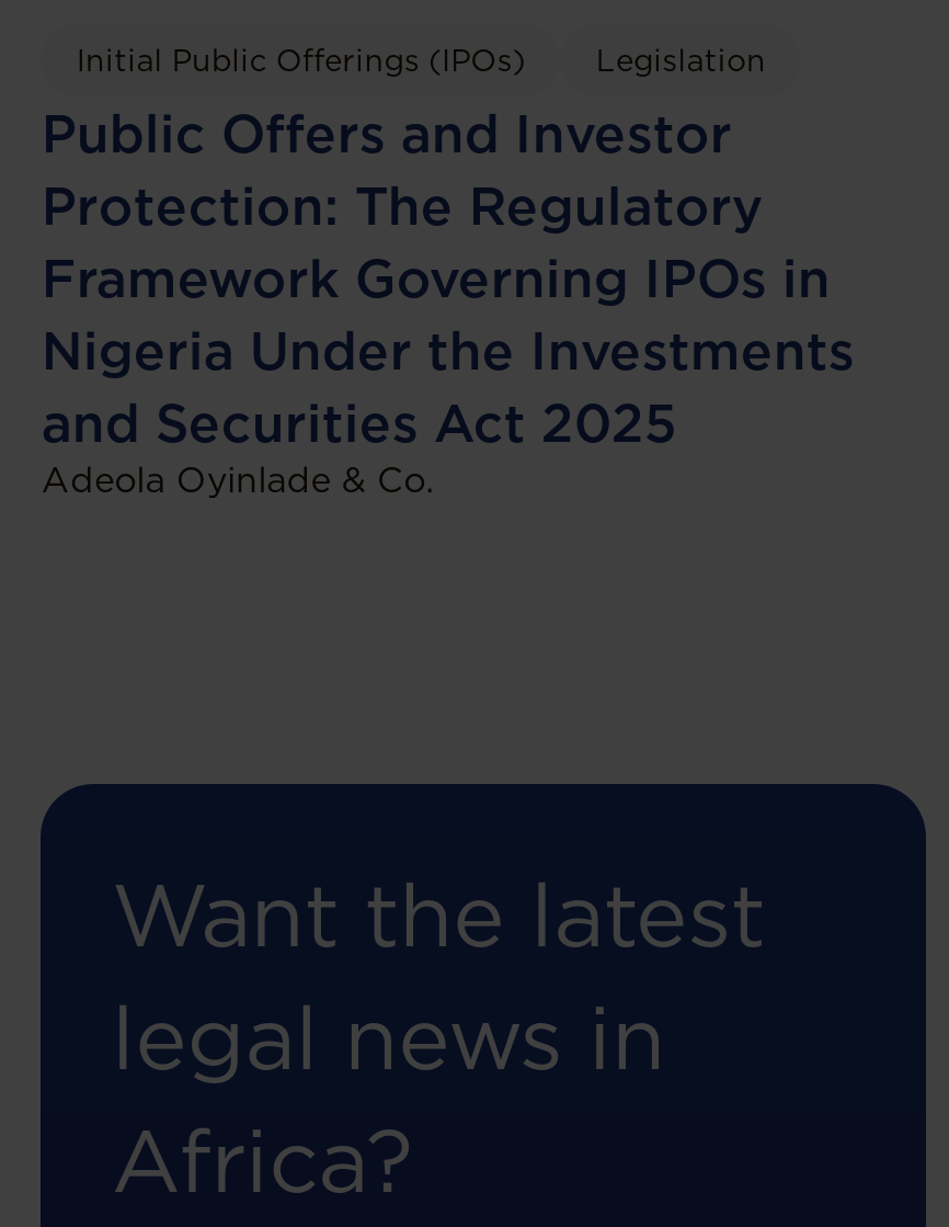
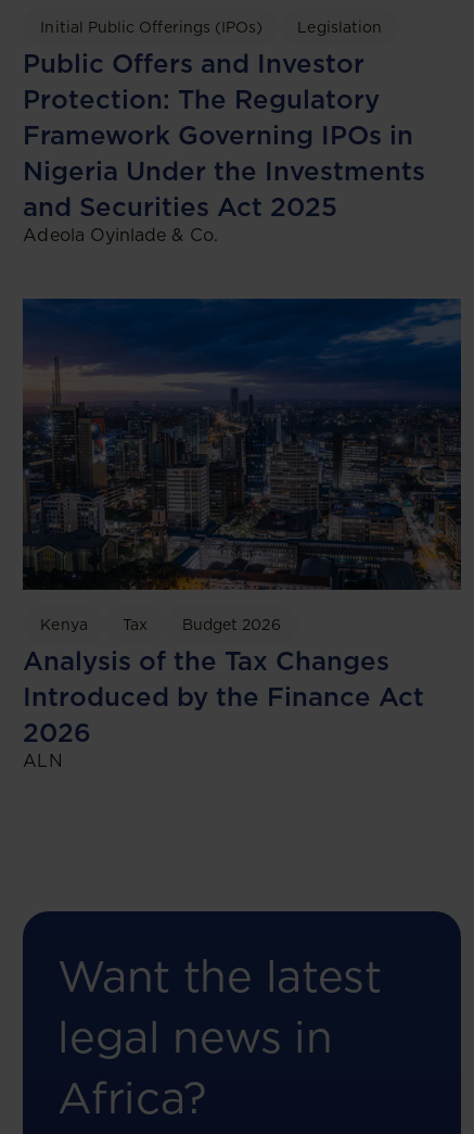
+ [image]
+ Kenya
+ Tax
+ Budget 2026
+ Analysis of the Tax Changes
+ Introduced by the Finance Act
+ 2026
+ ALN
